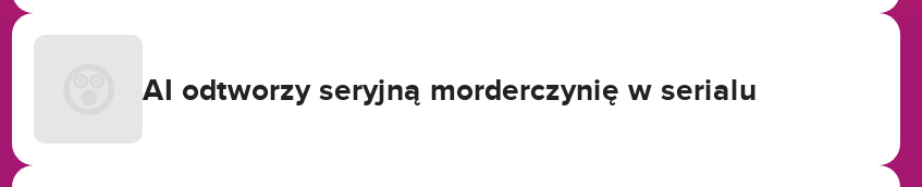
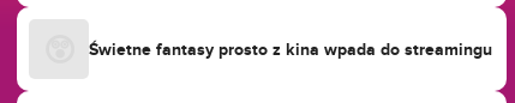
- AI odtworzy seryjną morderczynię w serialu
+ Świetne fantasy prosto z kina wpada do streamingu
